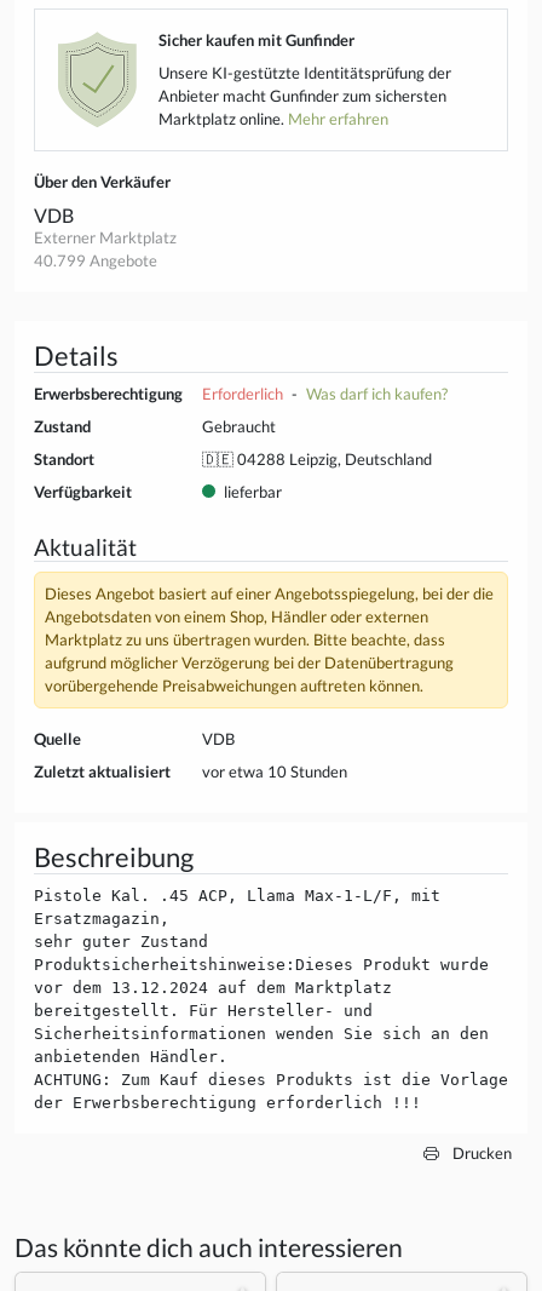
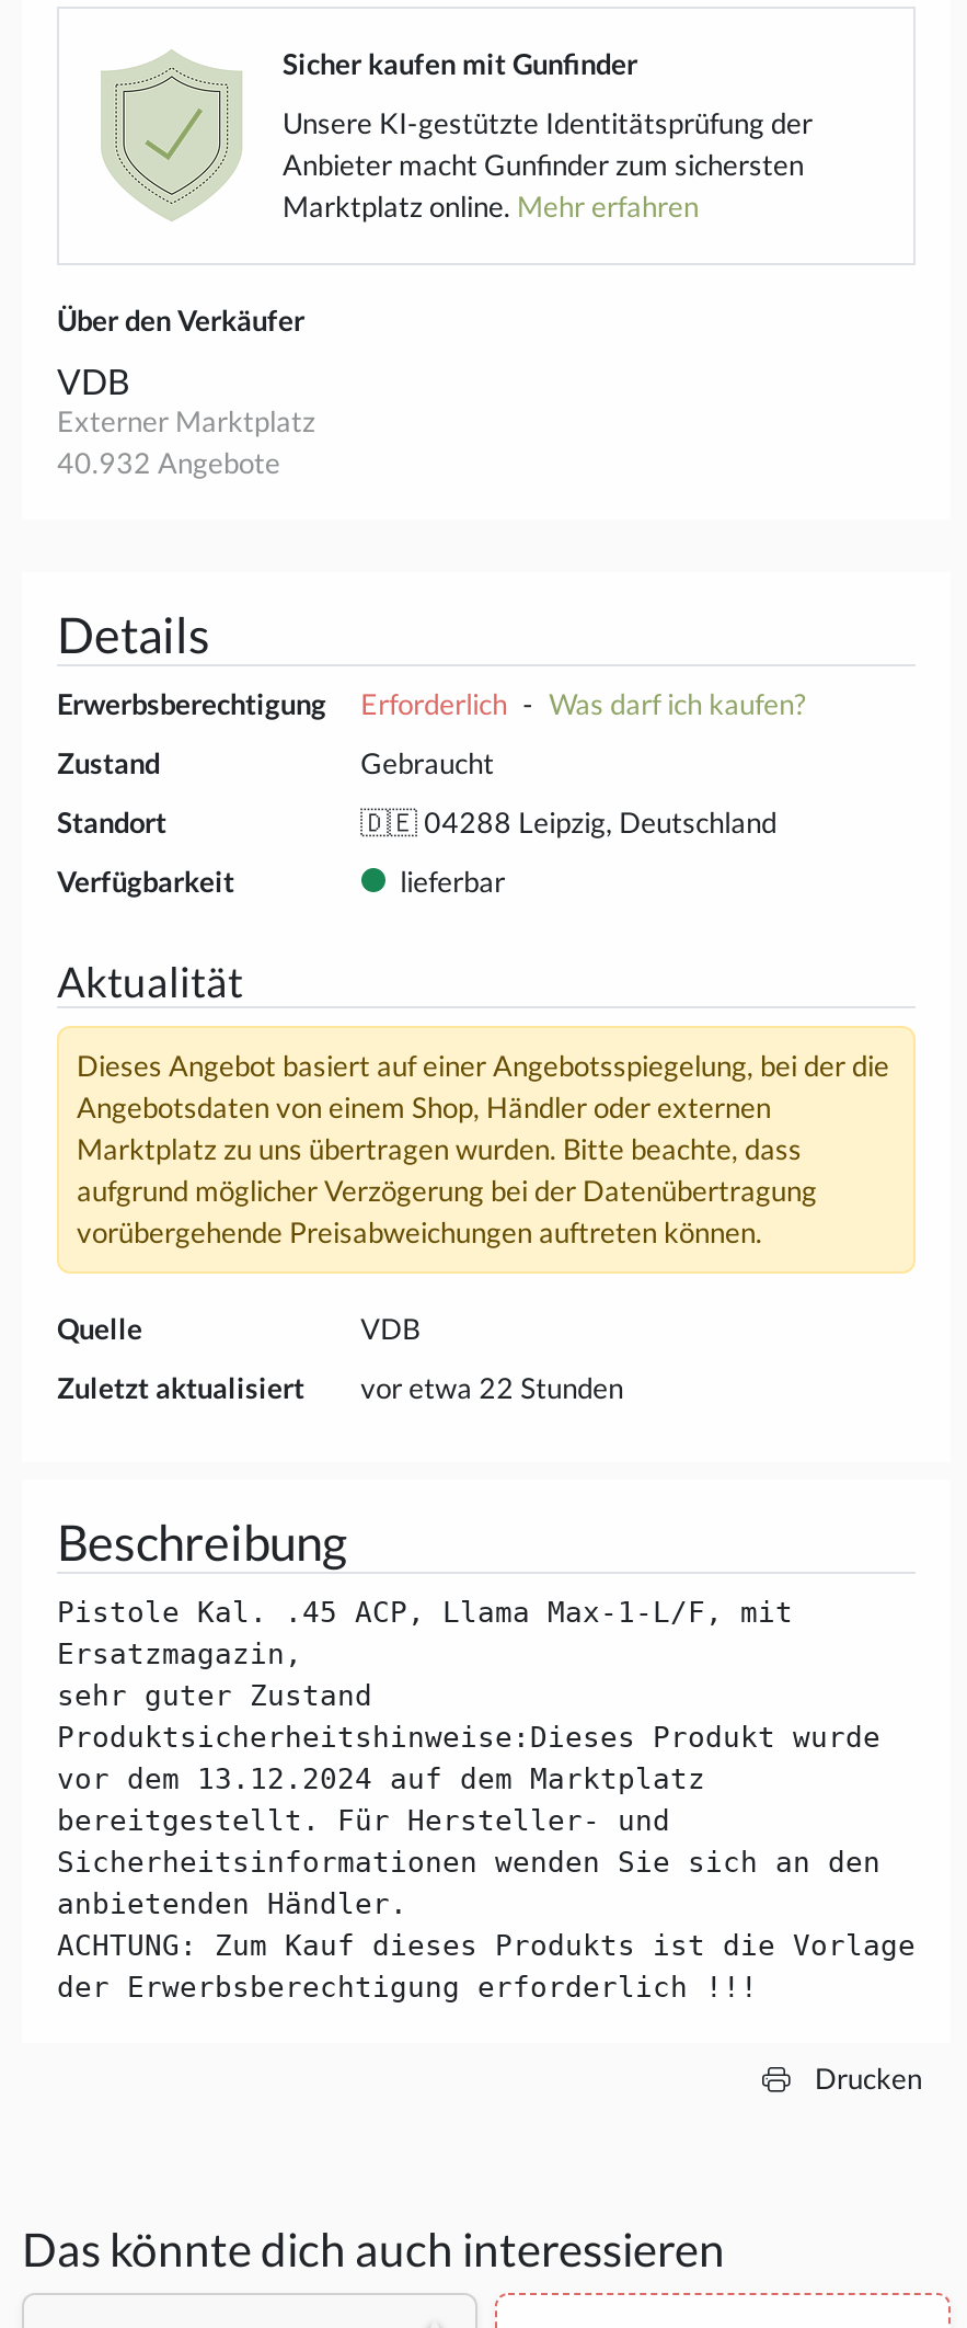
- 40.799 Angebote
+ 40.932 Angebote

- vor etwa 10 Stunden
+ vor etwa 22 Stunden
